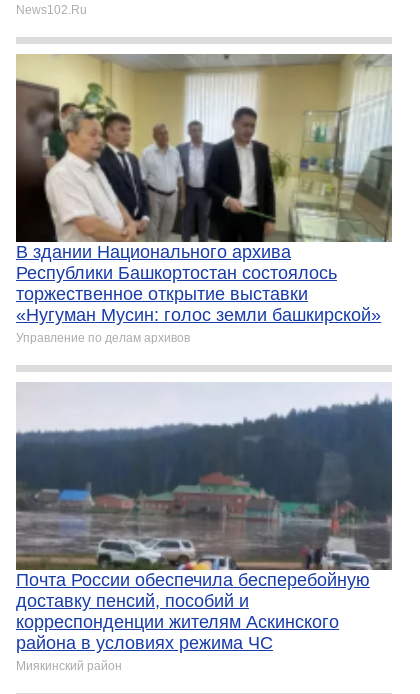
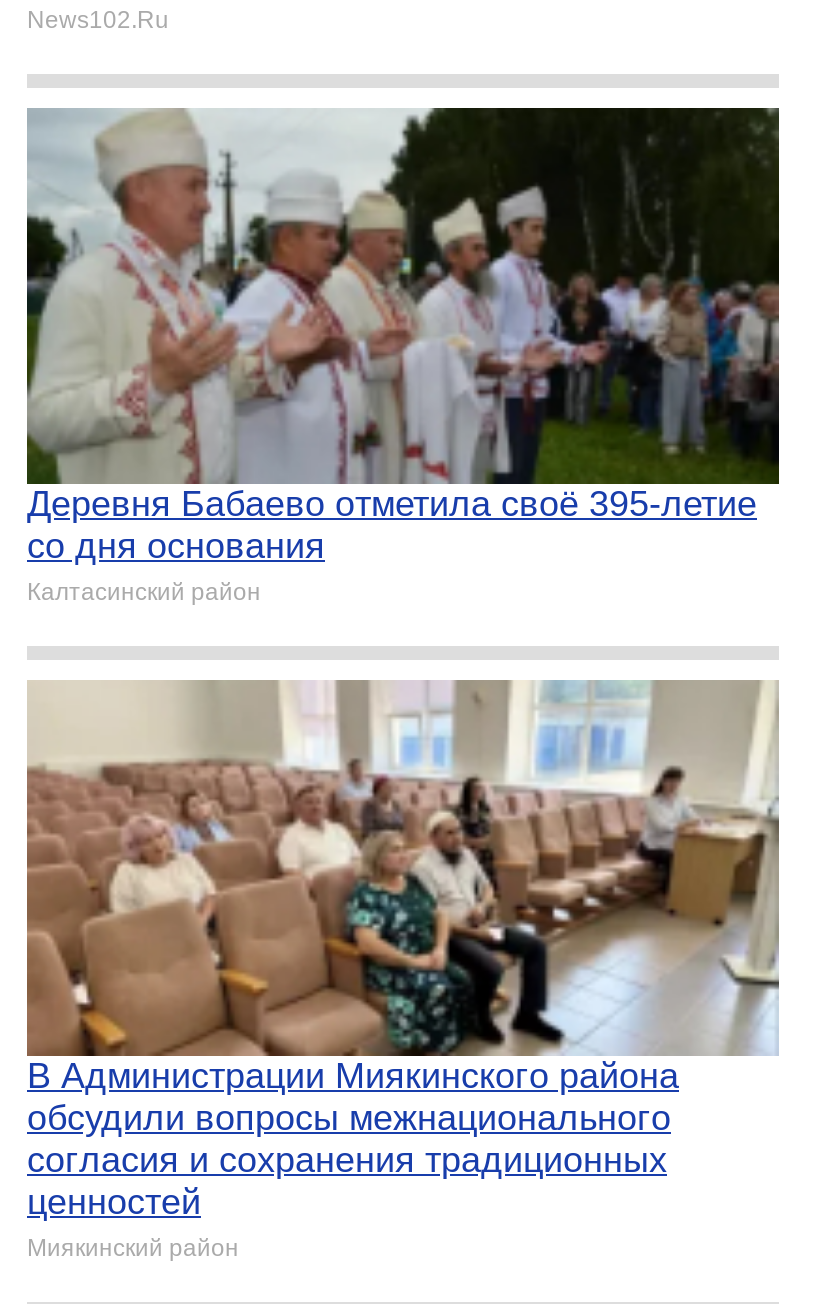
- [image]
- В здании Национального архива
- Республики Башкортостан состоялось
- торжественное открытие выставки
- «Нугуман Мусин: голос земли башкирской»
- Управление по делам архивов
+ [image]
+ Деревня Бабаево отметила своё 395-летие
+ со дня основания
+ Калтасинский район

- [image]
- Почта России обеспечила бесперебойную
- доставку пенсий, пособий и
- корреспонденции жителям Аскинского
- района в условиях режима ЧС
+ [image]
+ В Администрации Миякинского района
+ обсудили вопросы межнационального
+ согласия и сохранения традиционных
+ ценностей
